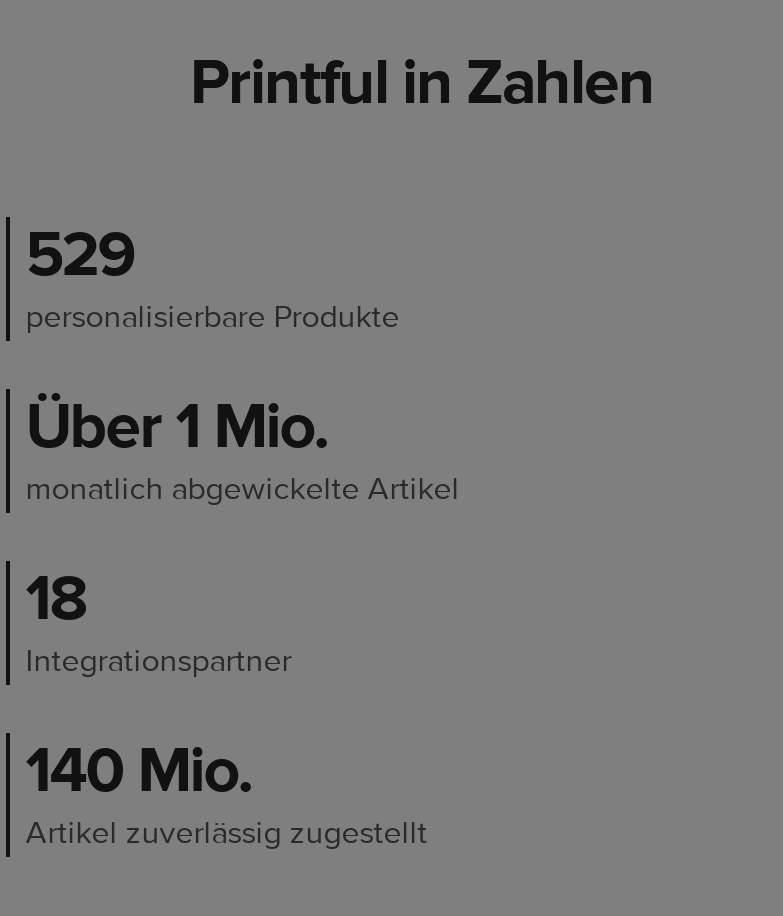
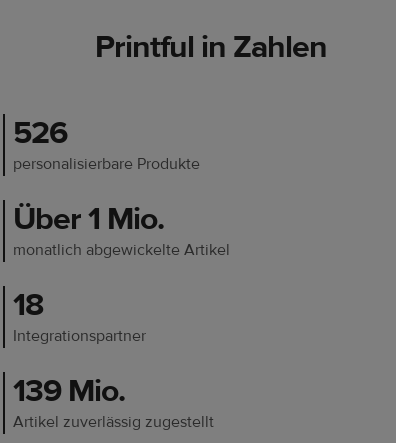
- 529
+ 526

- 140 Mio.
+ 139 Mio.
